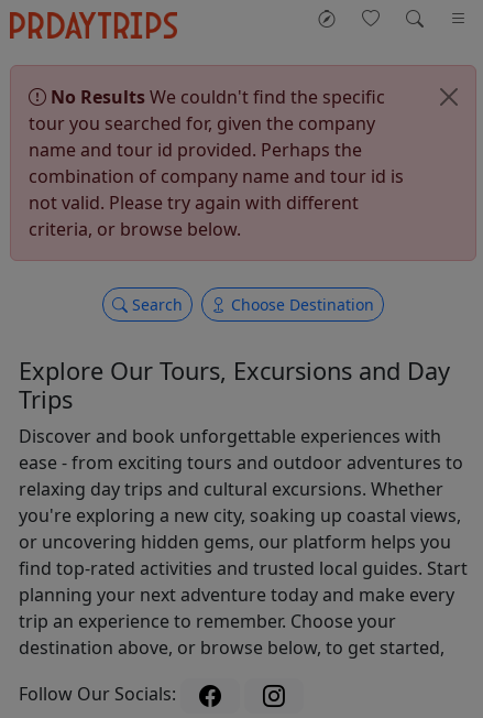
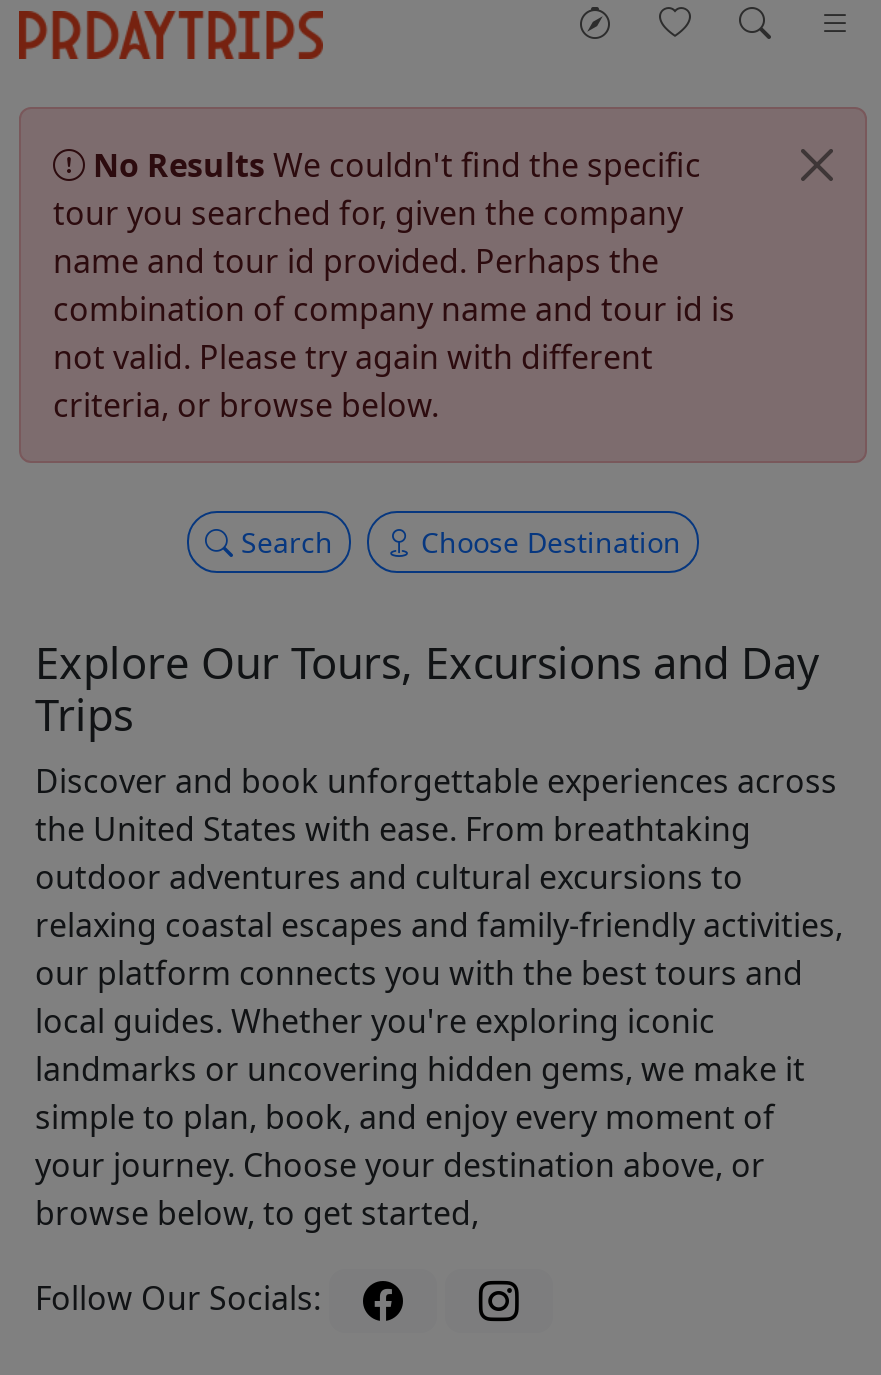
- Discover and book unforgettable experiences with
- ease - from exciting tours and outdoor adventures to
- relaxing day trips and cultural excursions. Whether
- you're exploring a new city, soaking up coastal views,
- or uncovering hidden gems, our platform helps you
- find top-rated activities and trusted local guides. Start
- planning your next adventure today and make every
- trip an experience to remember. Choose your
- destination above, or browse below, to get started,
+ Discover and book unforgettable experiences across
+ the United States with ease. From breathtaking
+ outdoor adventures and cultural excursions to
+ relaxing coastal escapes and family-friendly activities,
+ our platform connects you with the best tours and
+ local guides. Whether you're exploring iconic
+ landmarks or uncovering hidden gems, we make it
+ simple to plan, book, and enjoy every moment of
+ your journey. Choose your destination above, or
+ browse below, to get started,
